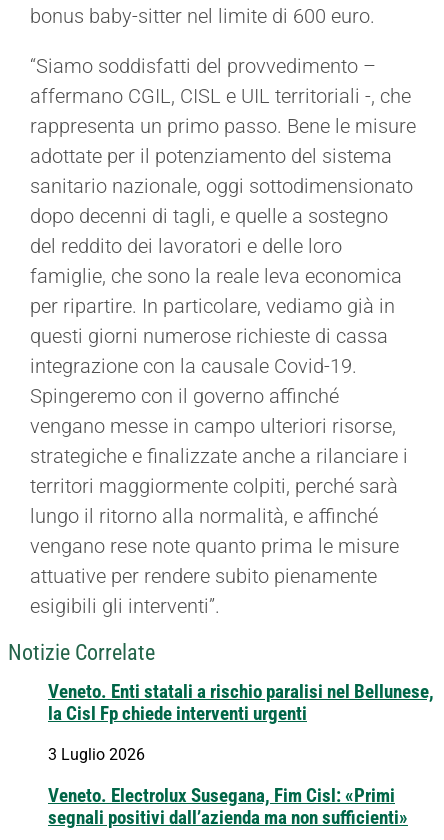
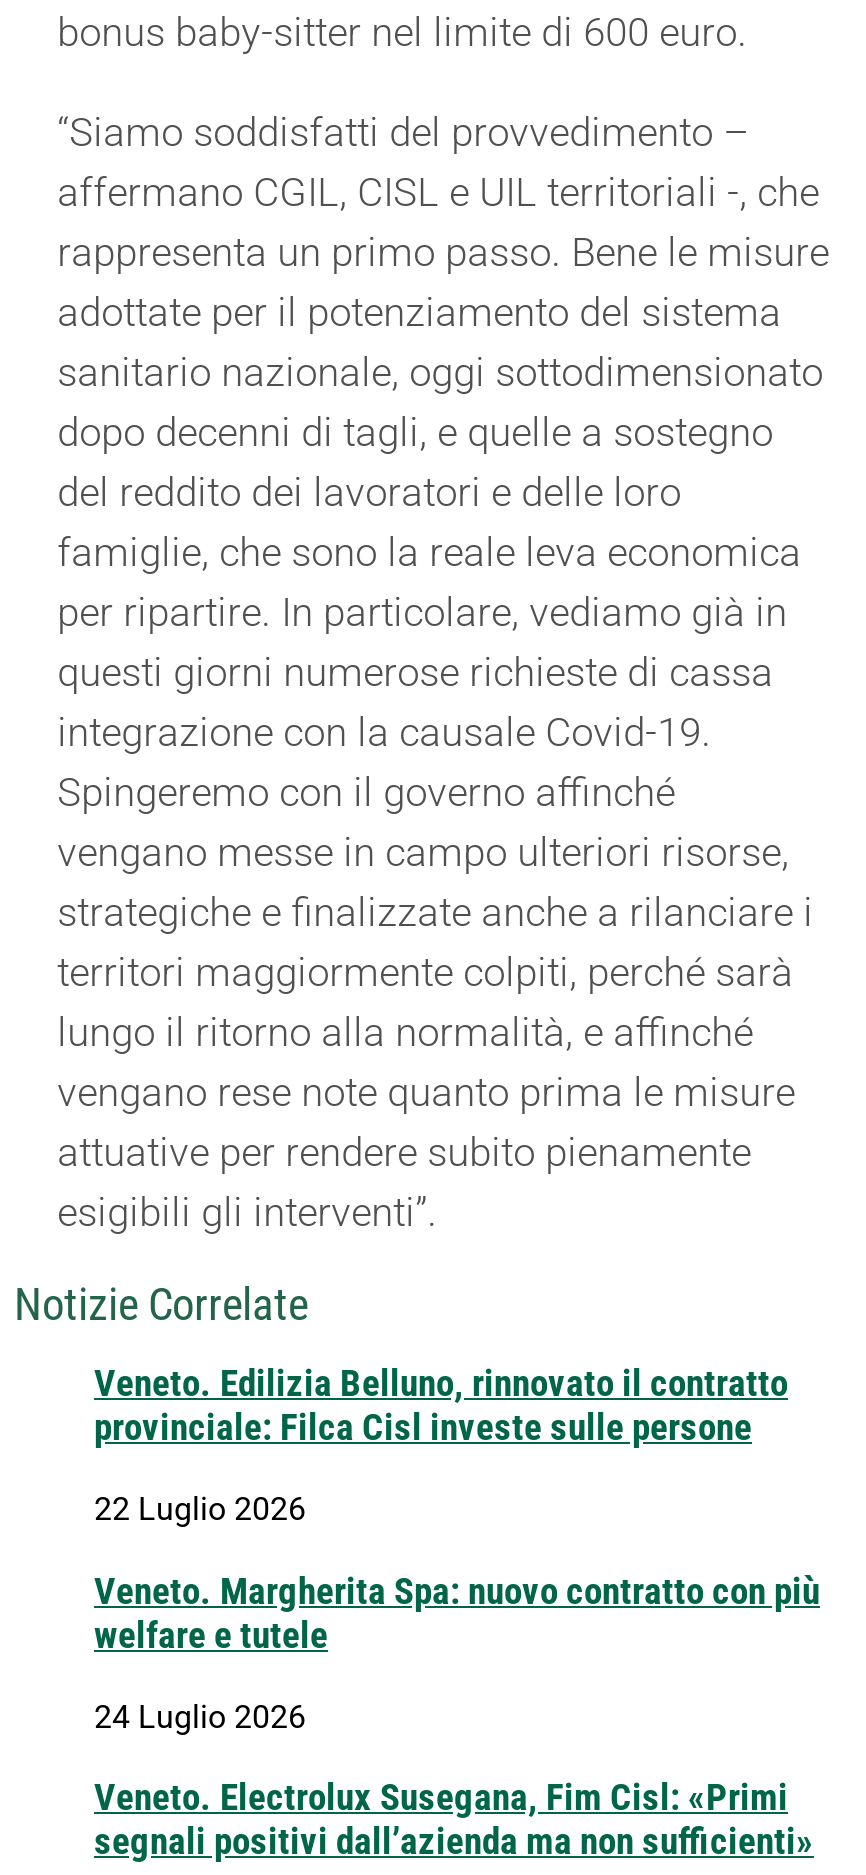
- Veneto. Enti statali a rischio paralisi nel Bellunese,
- la Cisl Fp chiede interventi urgenti
- 3 Luglio 2026
+ Veneto. Edilizia Belluno, rinnovato il contratto
+ provinciale: Filca Cisl investe sulle persone
+ 22 Luglio 2026
+ Veneto. Margherita Spa: nuovo contratto con più
+ welfare e tutele
+ 24 Luglio 2026
